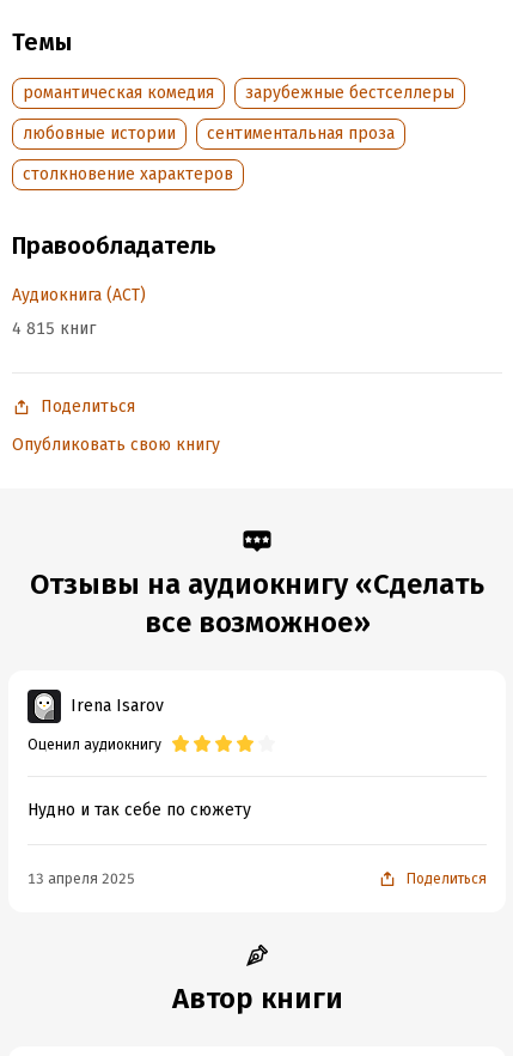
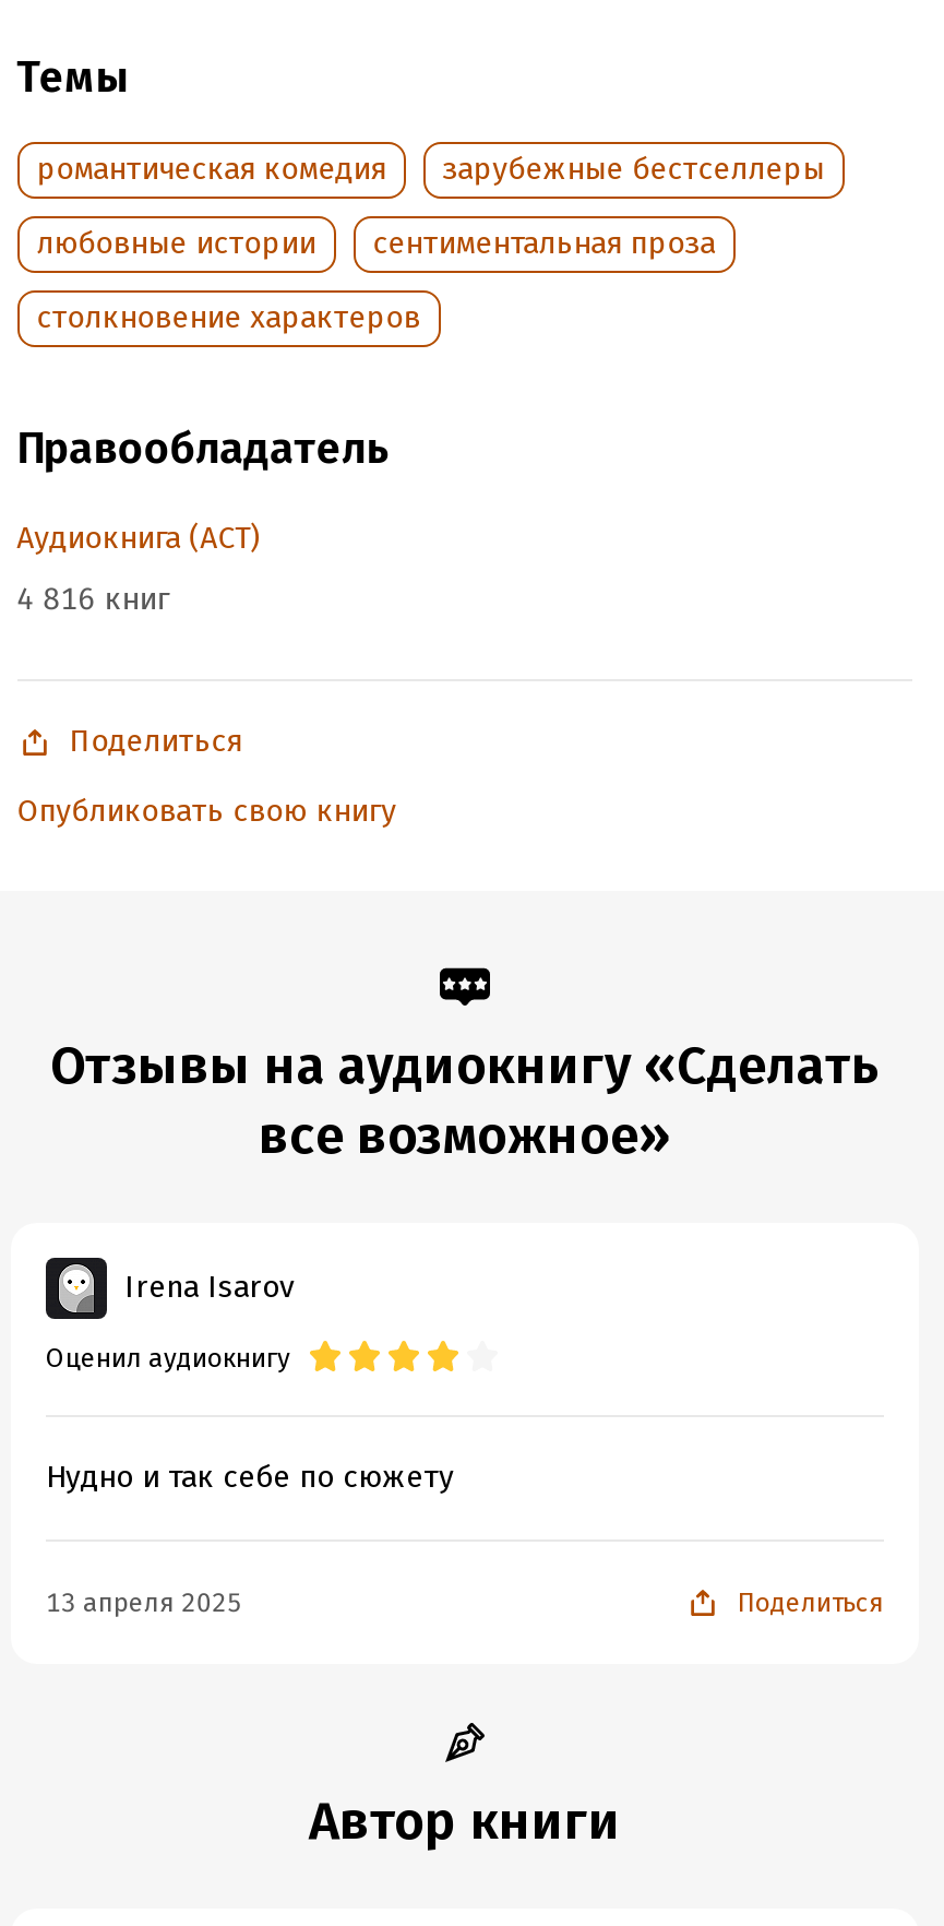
- 4 815 книг
+ 4 816 книг
